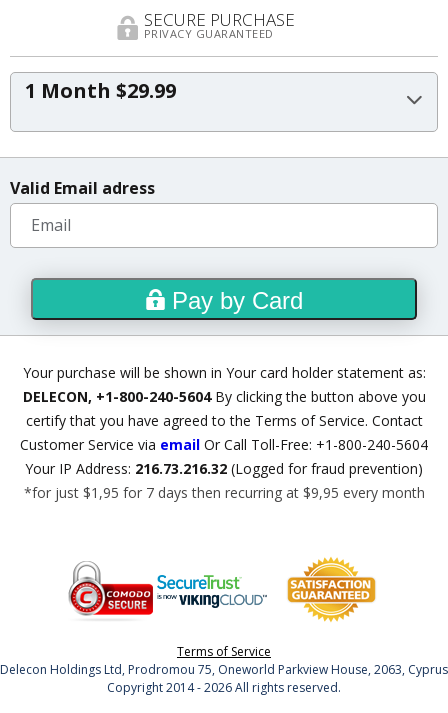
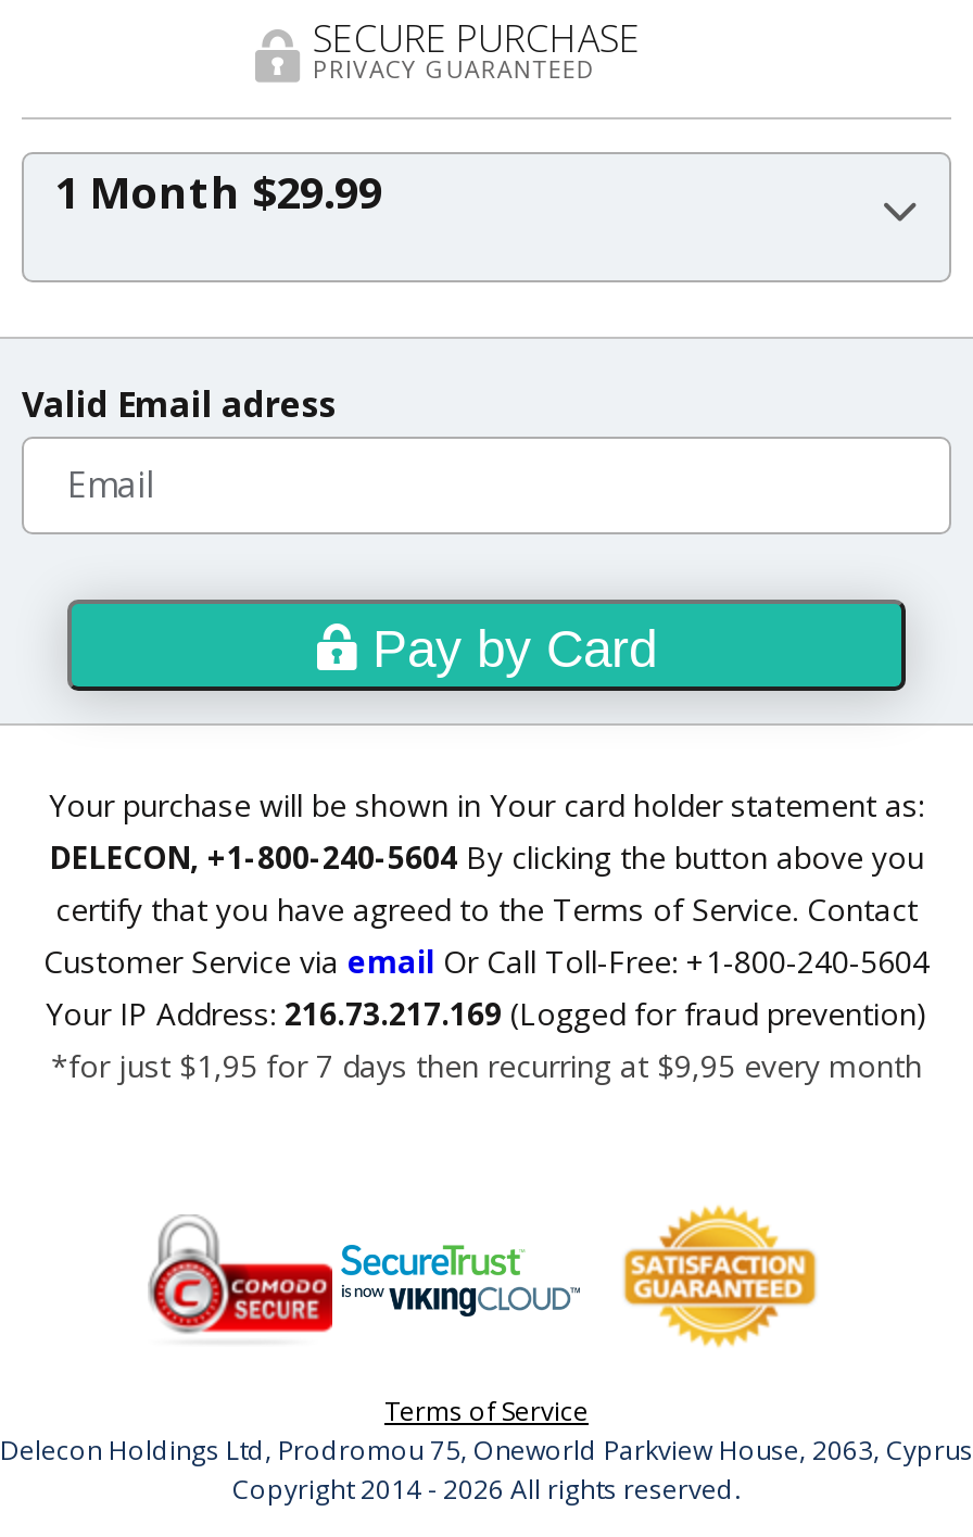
- Your IP Address: 216.73.216.32 (Logged for fraud prevention)
+ Your IP Address: 216.73.217.169 (Logged for fraud prevention)
